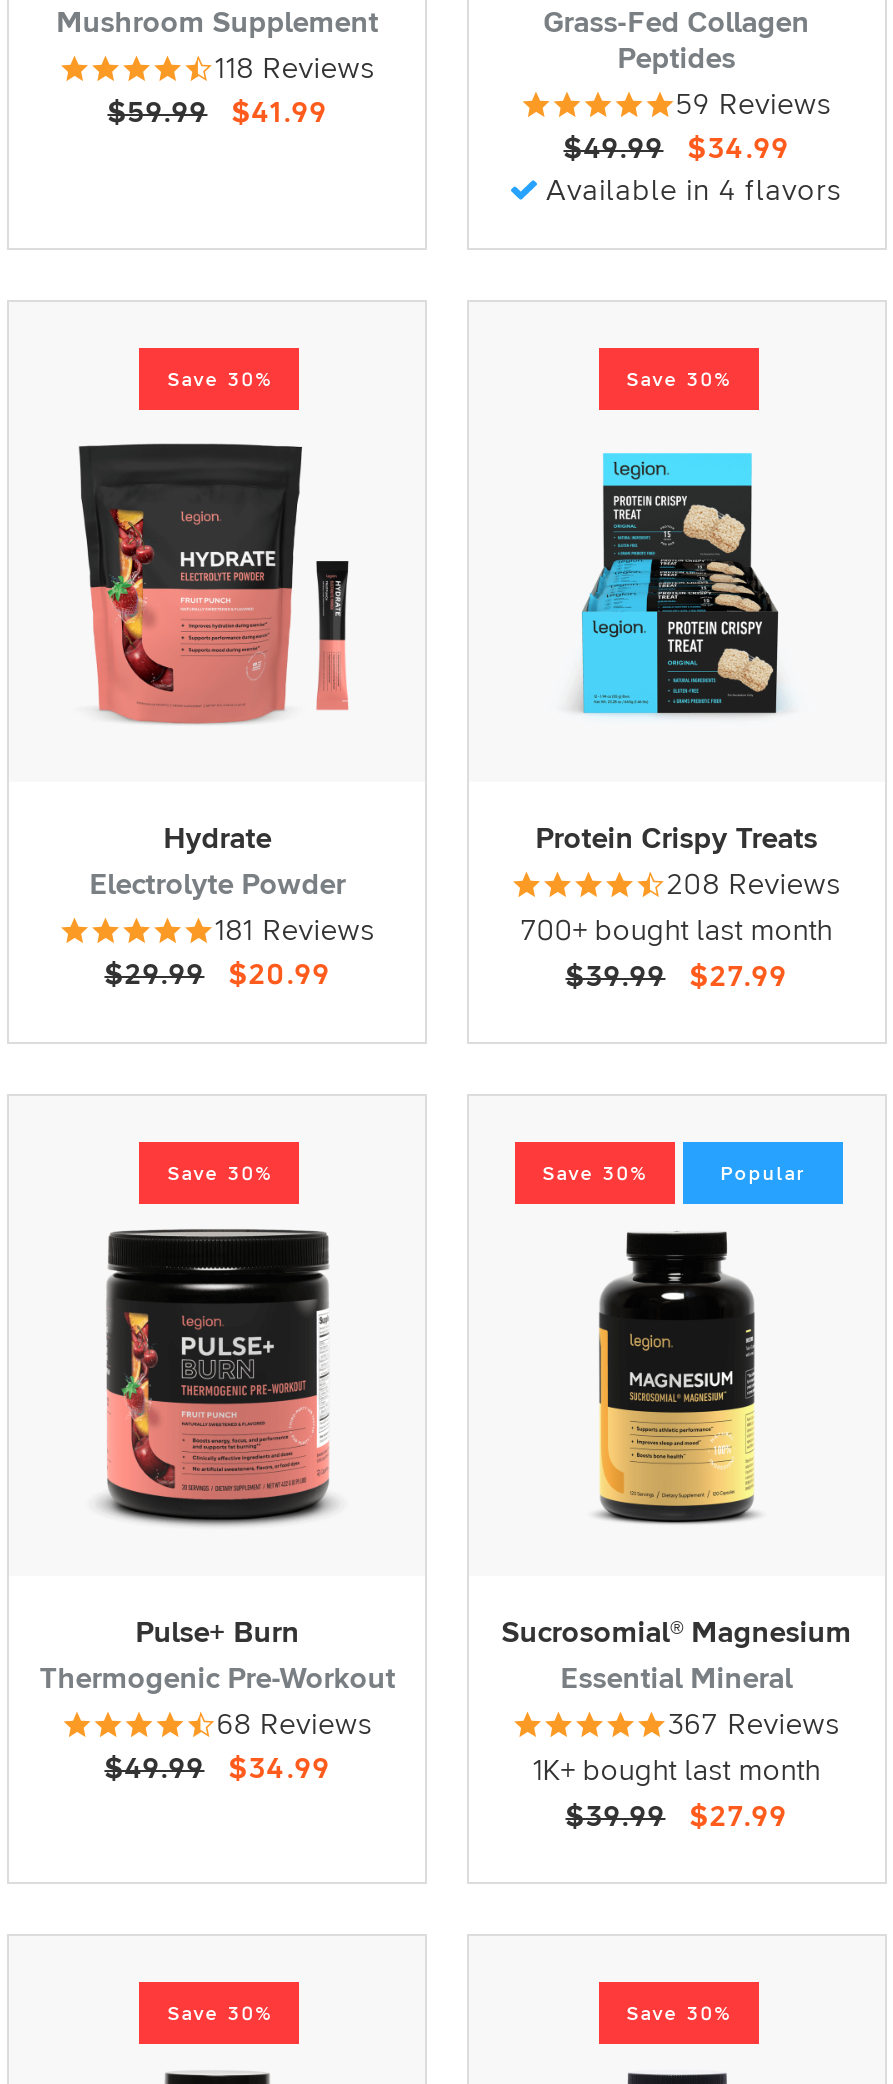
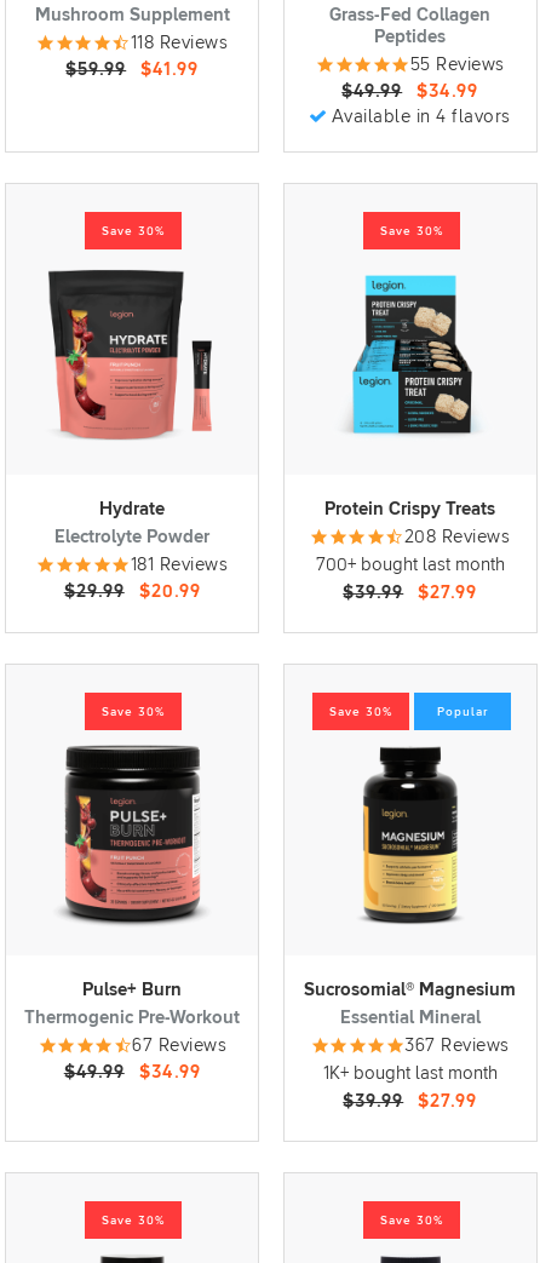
- 59 Reviews
+ 55 Reviews

- 68 Reviews
+ 67 Reviews
